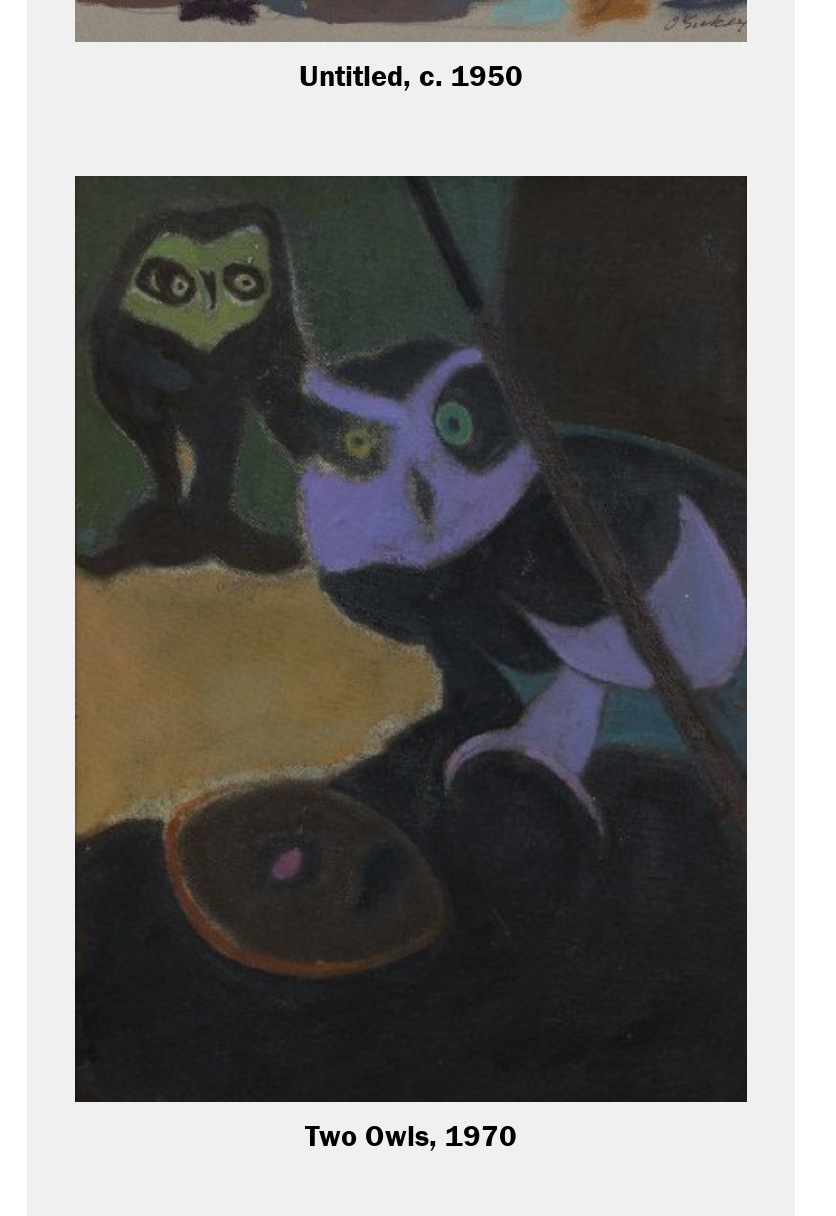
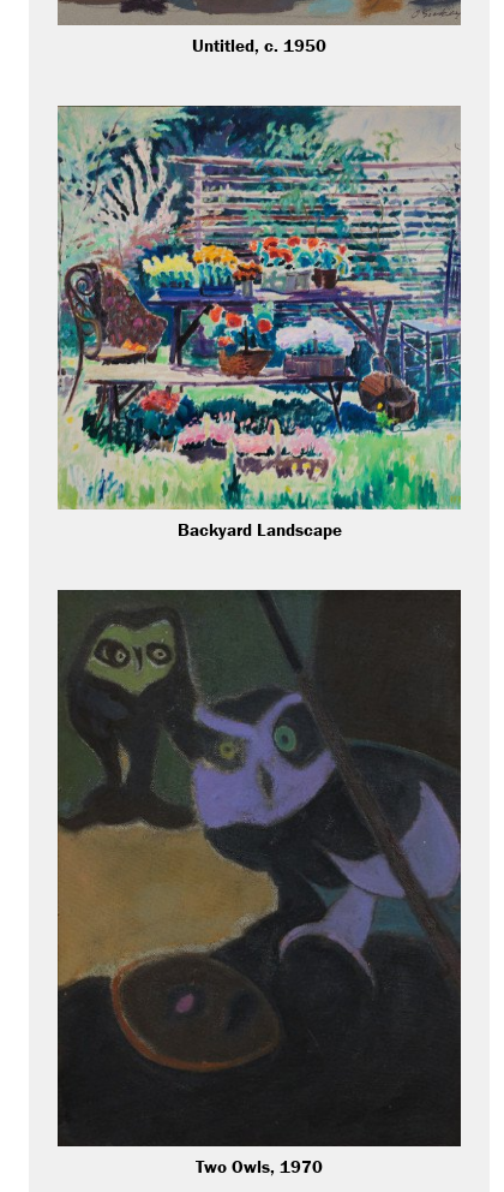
+ [image]
+ Backyard Landscape
